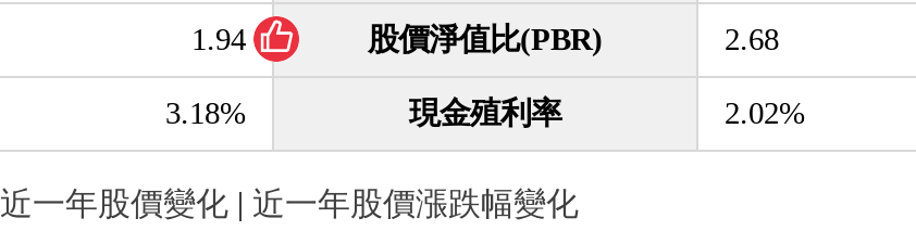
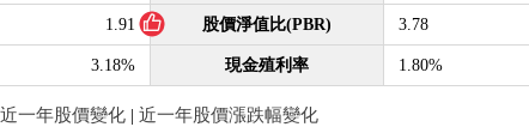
- 1.94
+ 1.91

- 2.68
+ 3.78

- 2.02%
+ 1.80%
